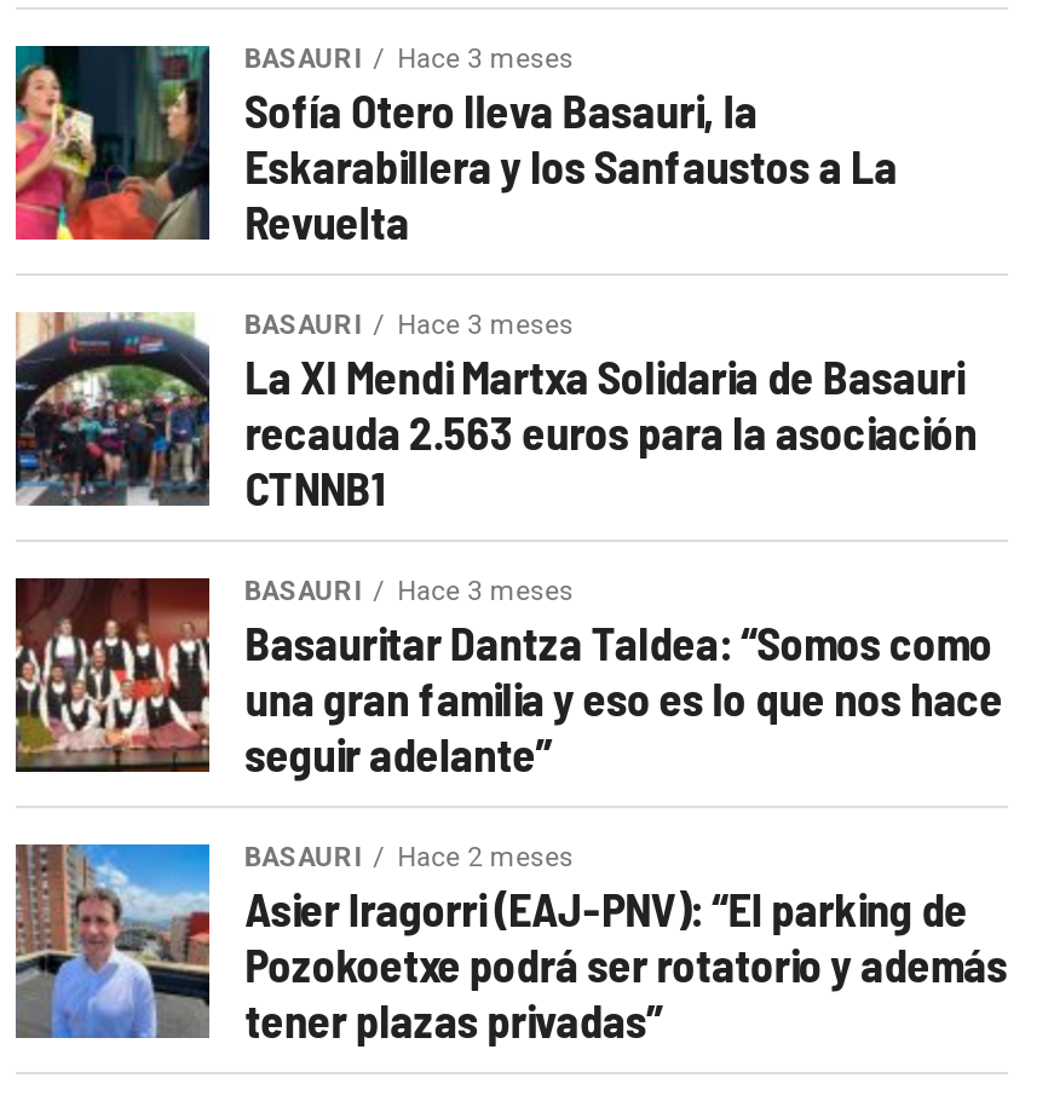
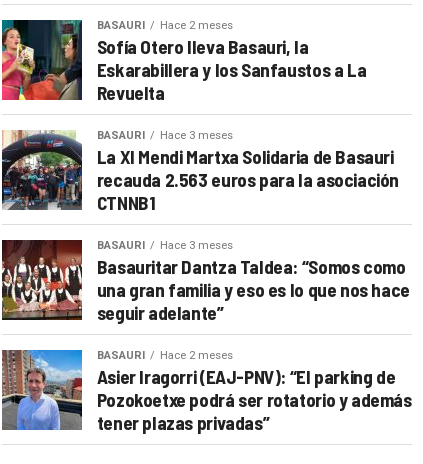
- BASAURI Hace 3 meses
+ BASAURI Hace 2 meses
